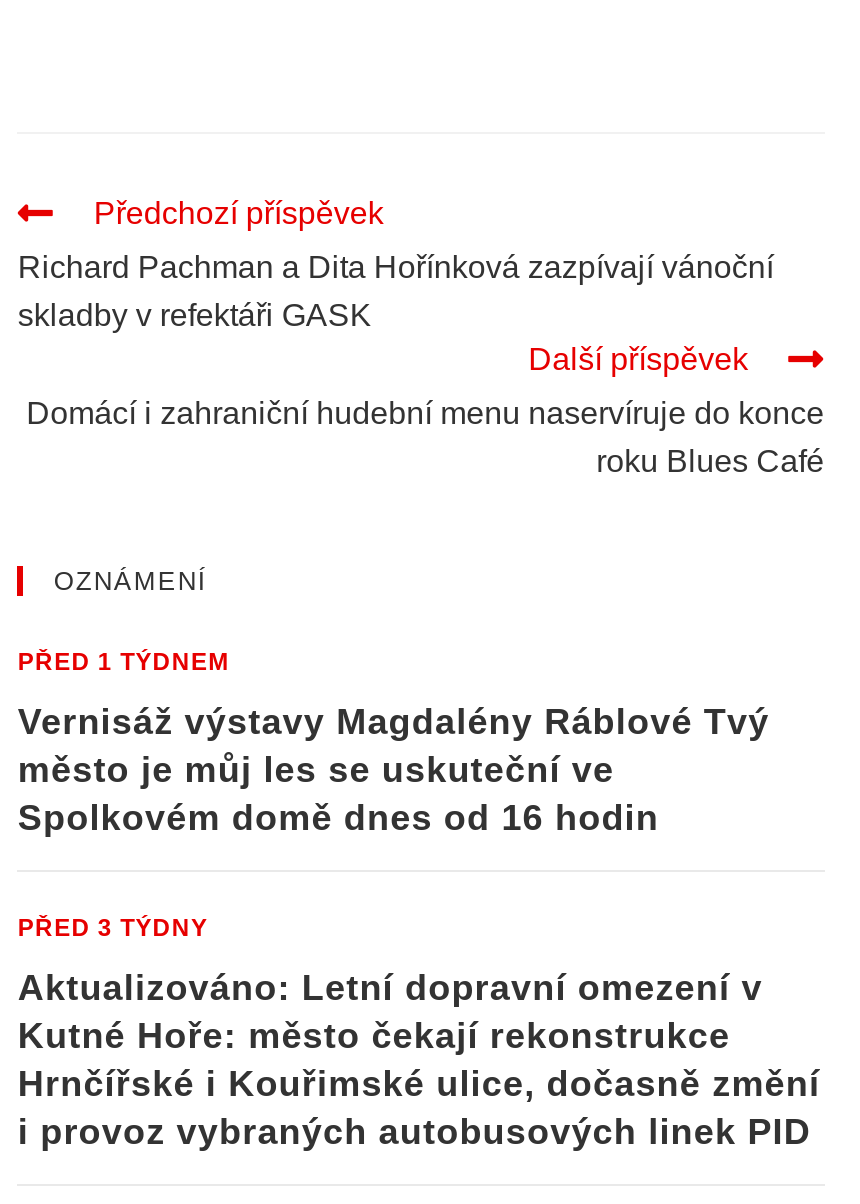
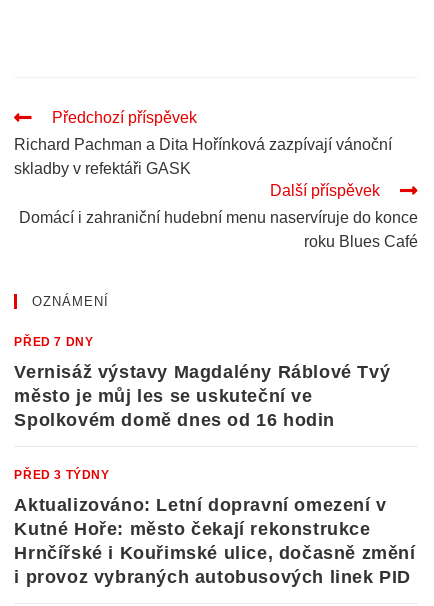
- PŘED 1 TÝDNEM
+ PŘED 7 DNY
